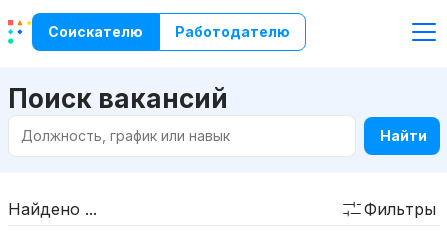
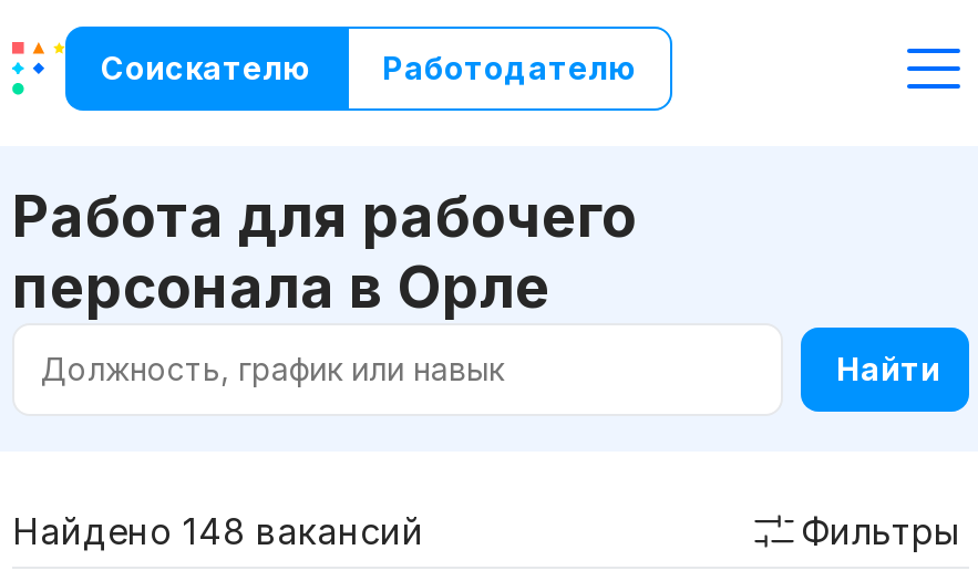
- Поиск вакансий
+ Работа для рабочего
+ персонала в Орле

- Найдено ...
+ Найдено 148 вакансий
